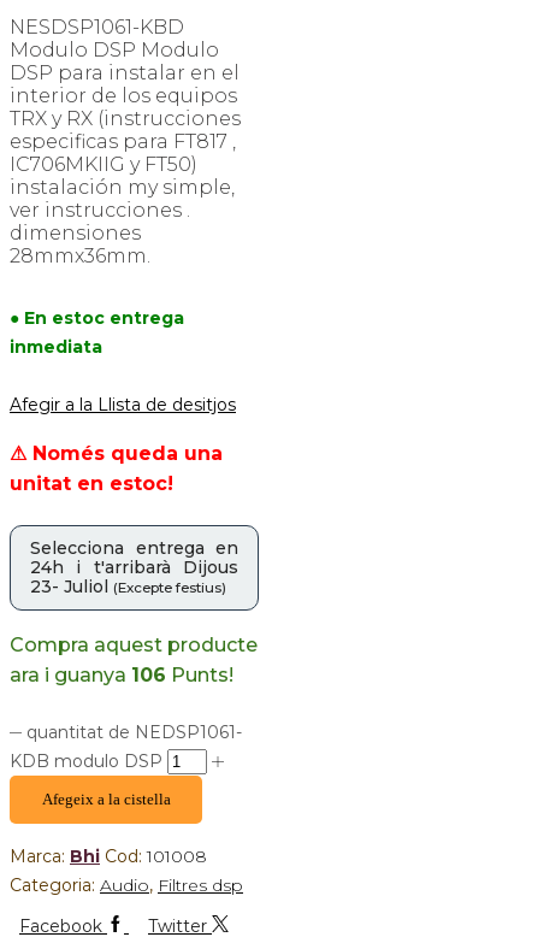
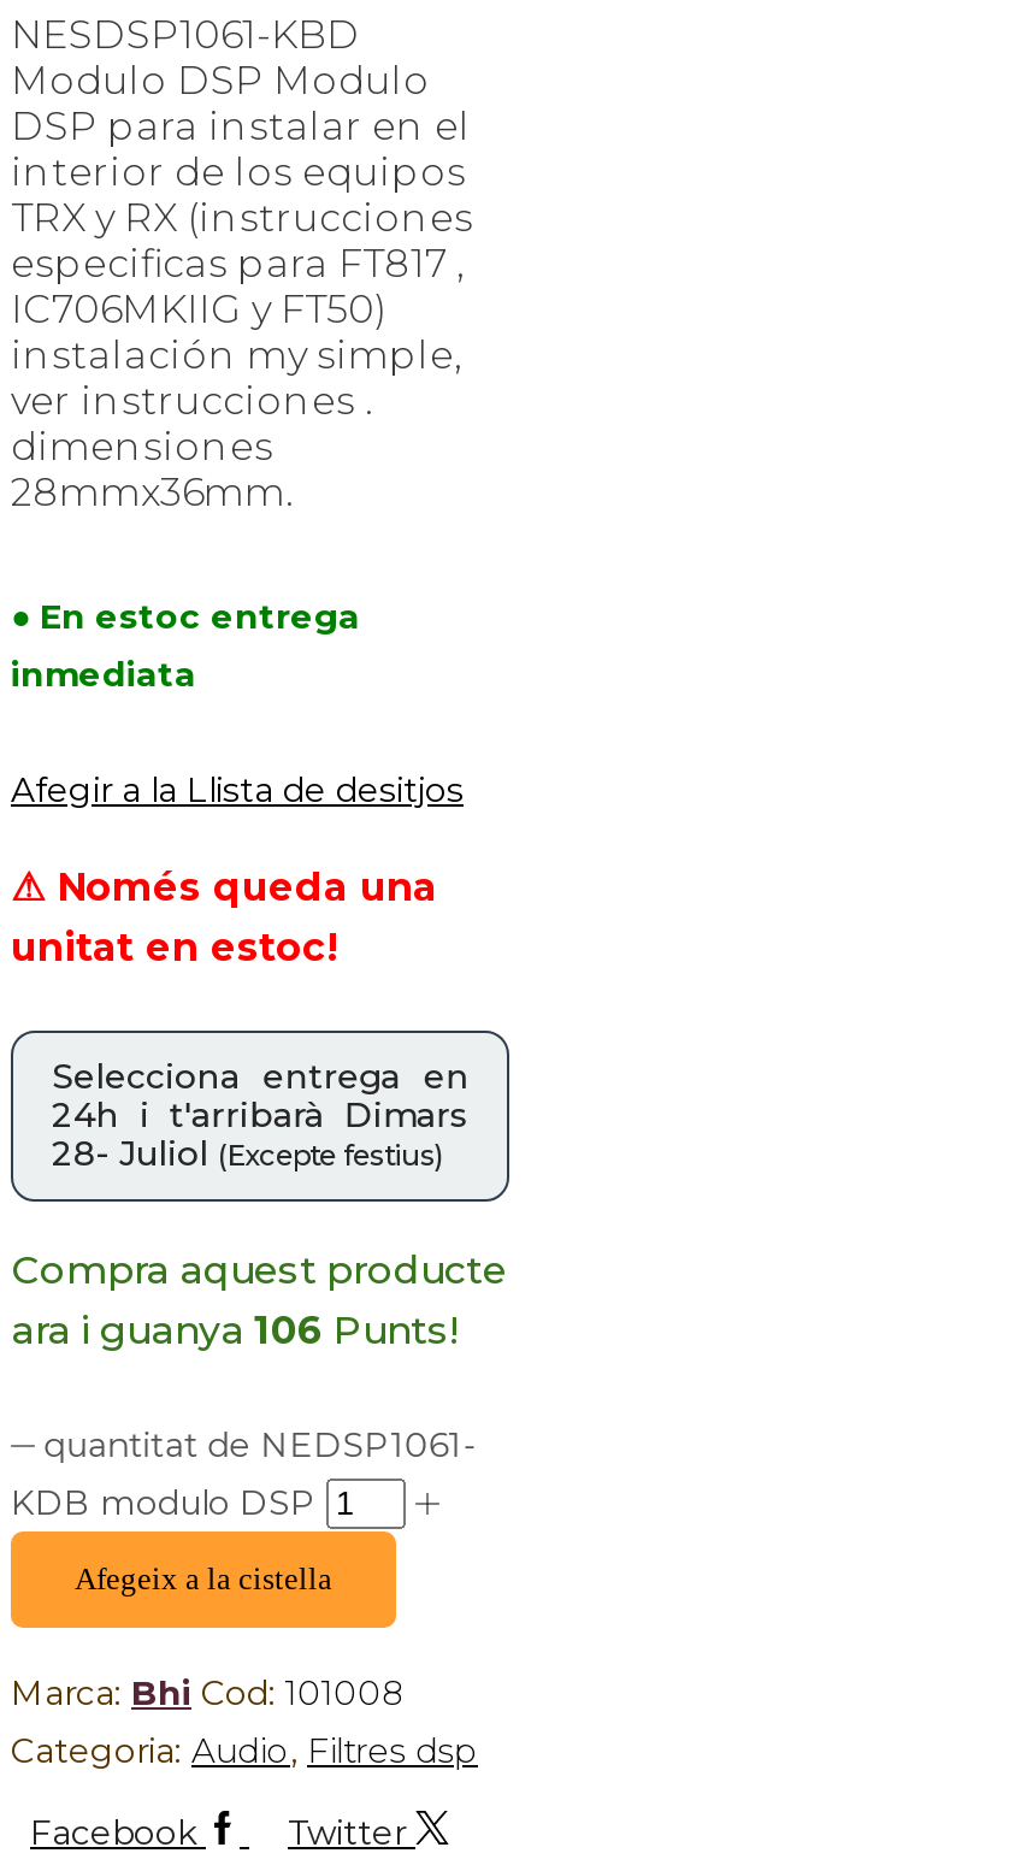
- 24h i t'arribarà Dijous
+ 24h i t'arribarà Dimars

- 23- Juliol (Excepte festius)
+ 28- Juliol (Excepte festius)
